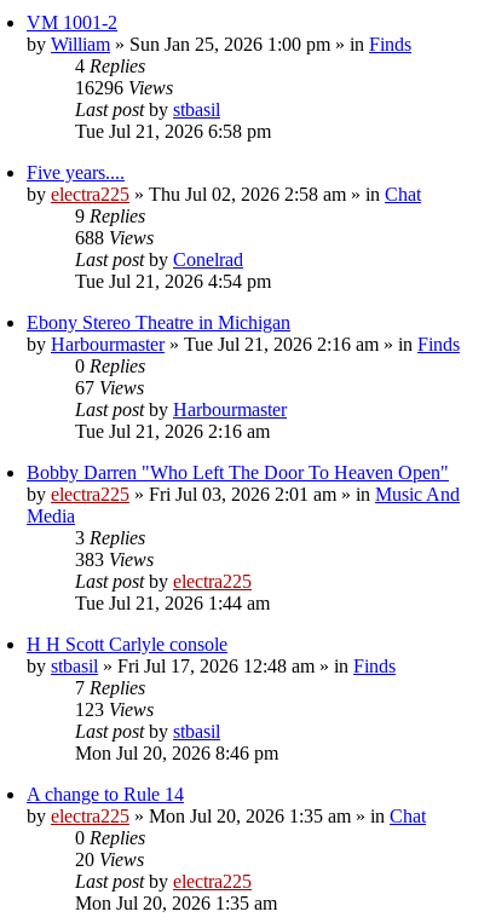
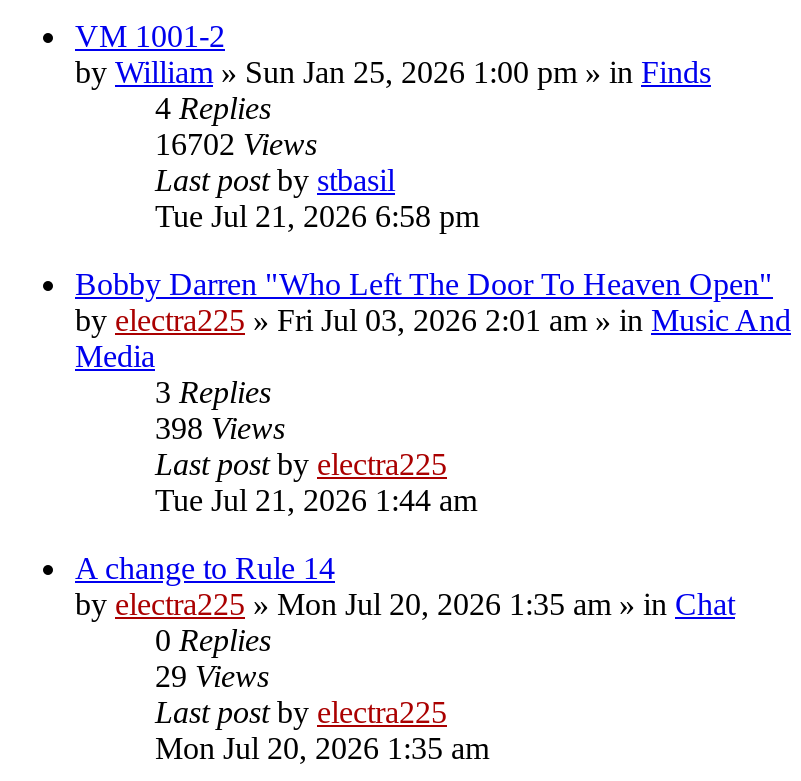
- 16296 Views
+ 16702 Views

- Five years....
- by electra225» Thu Jul 02, 2026 2:58 am» in Chat
- 9 Replies
- 688 Views
- Last post by Conelrad
- Tue Jul 21, 2026 4:54 pm
- Ebony Stereo Theatre in Michigan
- by Harbourmaster» Tue Jul 21, 2026 2:16 am» in Finds
- 0 Replies
- 67 Views
- Last post by Harbourmaster
- Tue Jul 21, 2026 2:16 am

- 383 Views
+ 398 Views

- H H Scott Carlyle console
- by stbasil» Fri Jul 17, 2026 12:48 am» in Finds
- 7 Replies
- 123 Views
- Last post by stbasil
- Mon Jul 20, 2026 8:46 pm

- 20 Views
+ 29 Views
